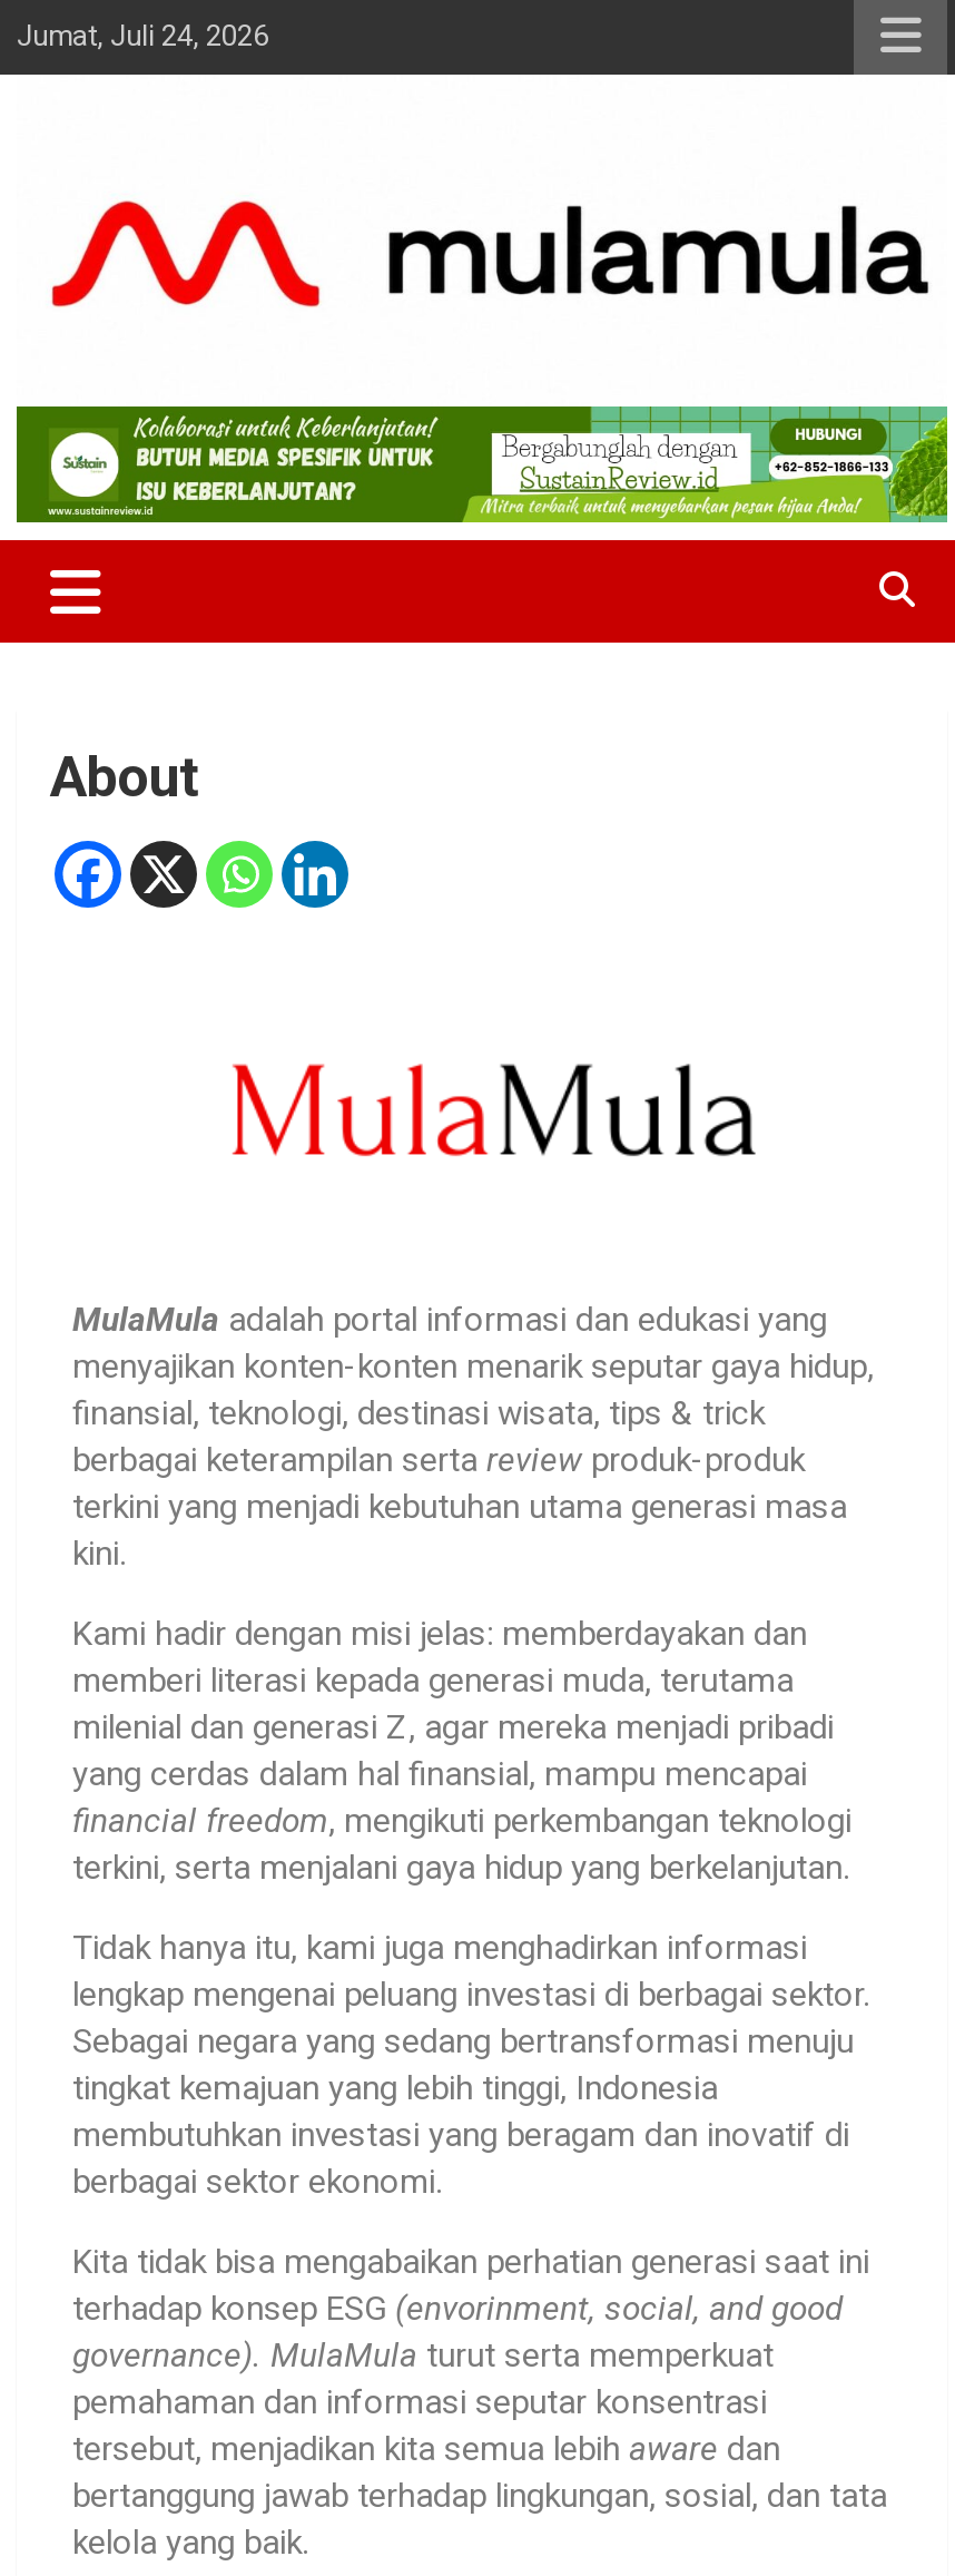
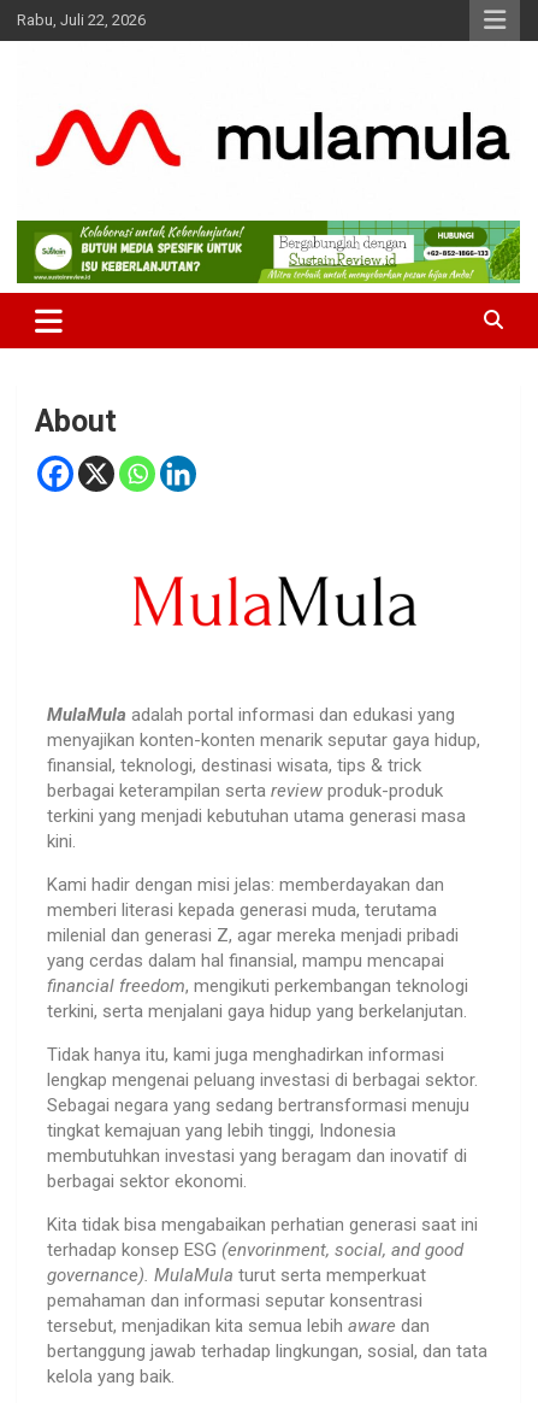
- Jumat, Juli 24, 2026
+ Rabu, Juli 22, 2026
